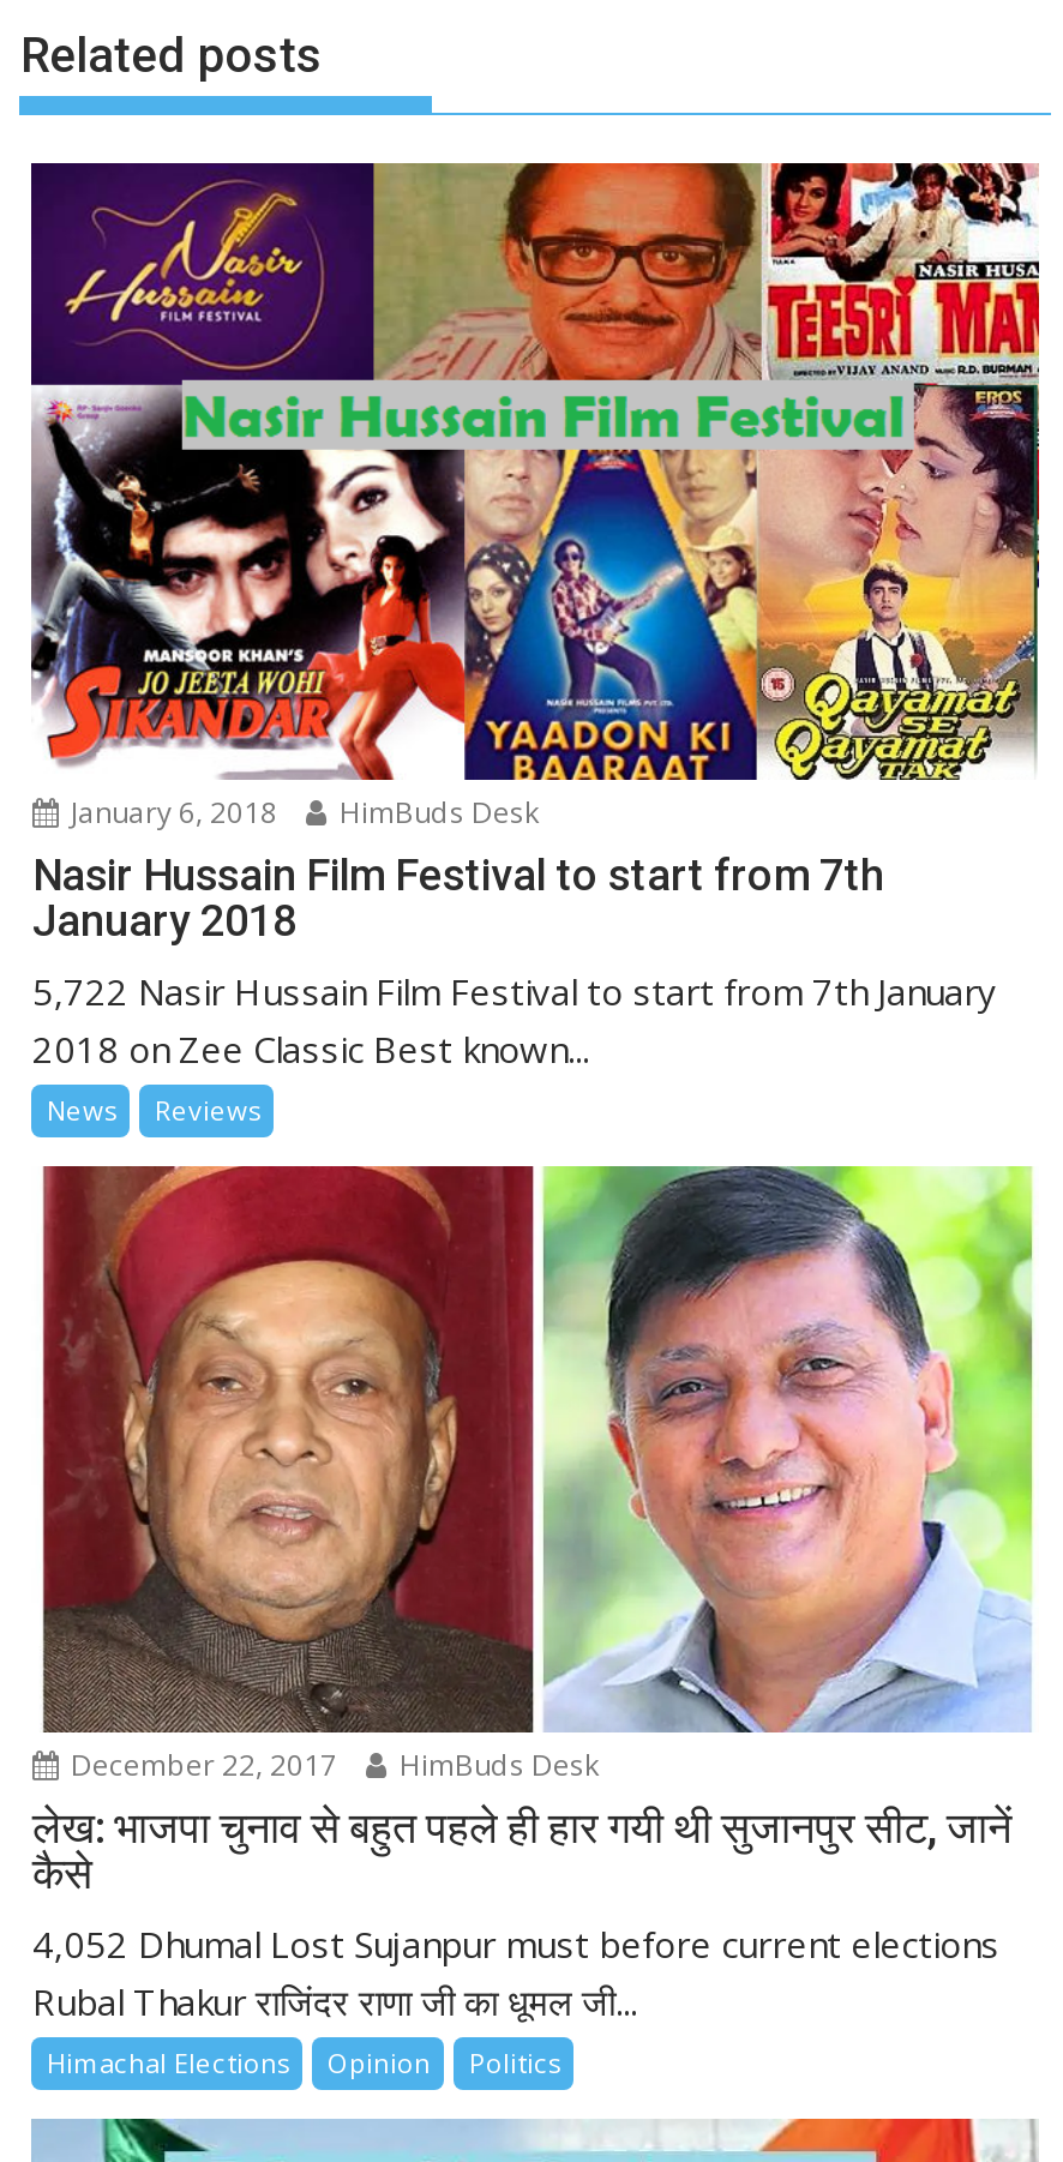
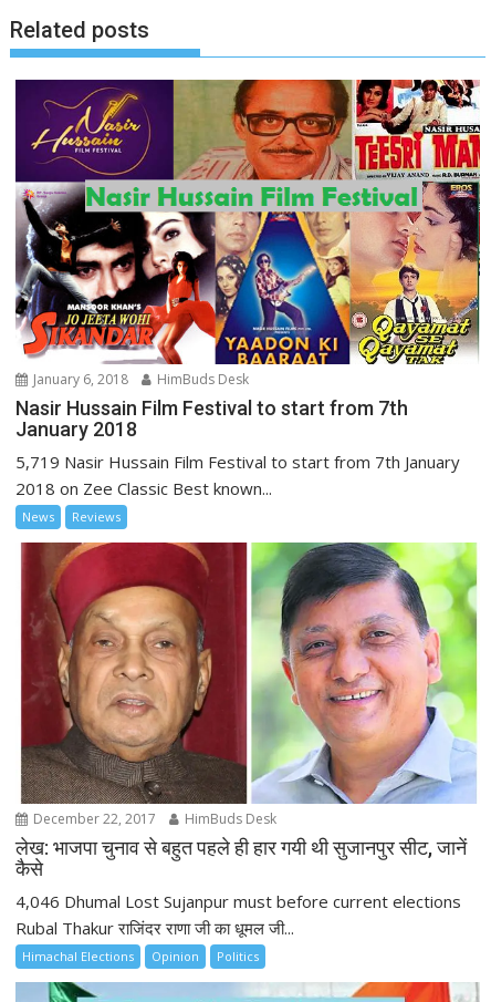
- 5,722 Nasir Hussain Film Festival to start from 7th January
+ 5,719 Nasir Hussain Film Festival to start from 7th January

- 4,052 Dhumal Lost Sujanpur must before current elections
+ 4,046 Dhumal Lost Sujanpur must before current elections
